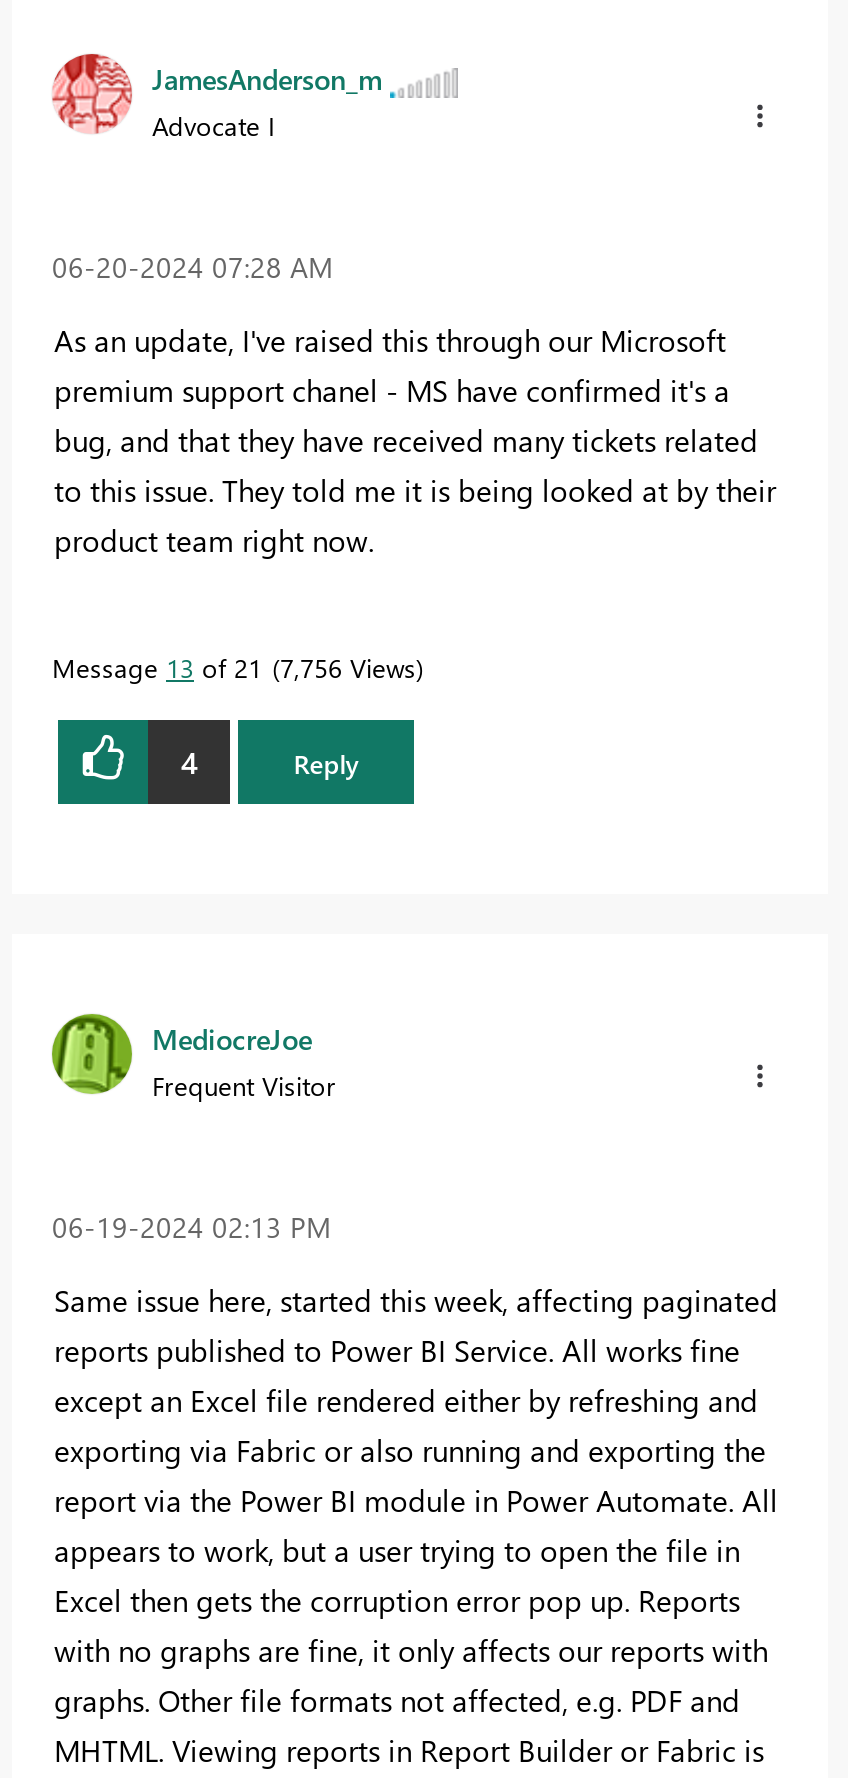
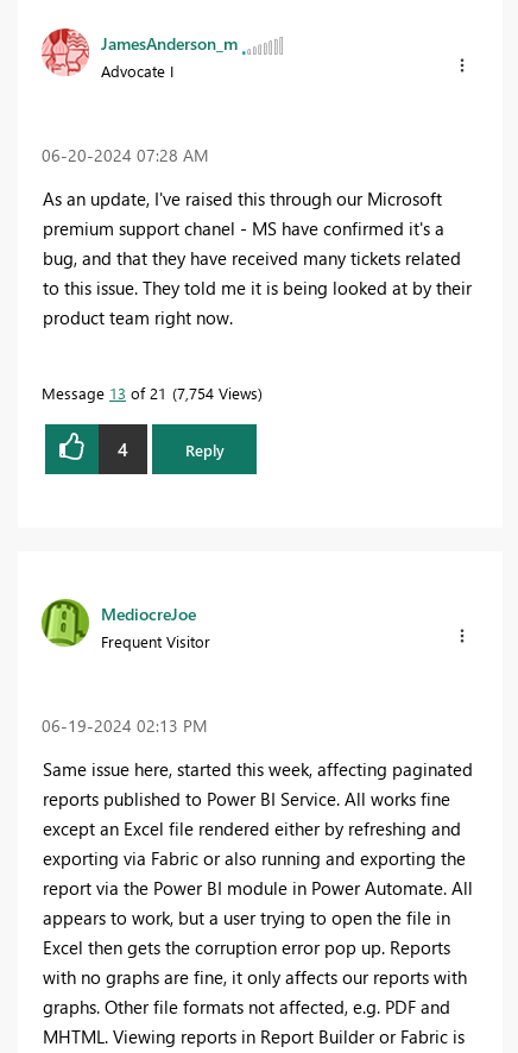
- Message 13 of 21 7,756 Views
+ Message 13 of 21 7,754 Views
